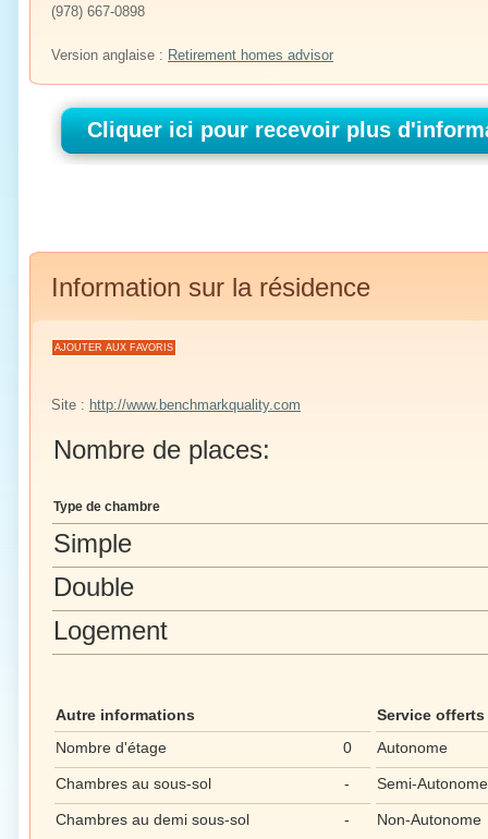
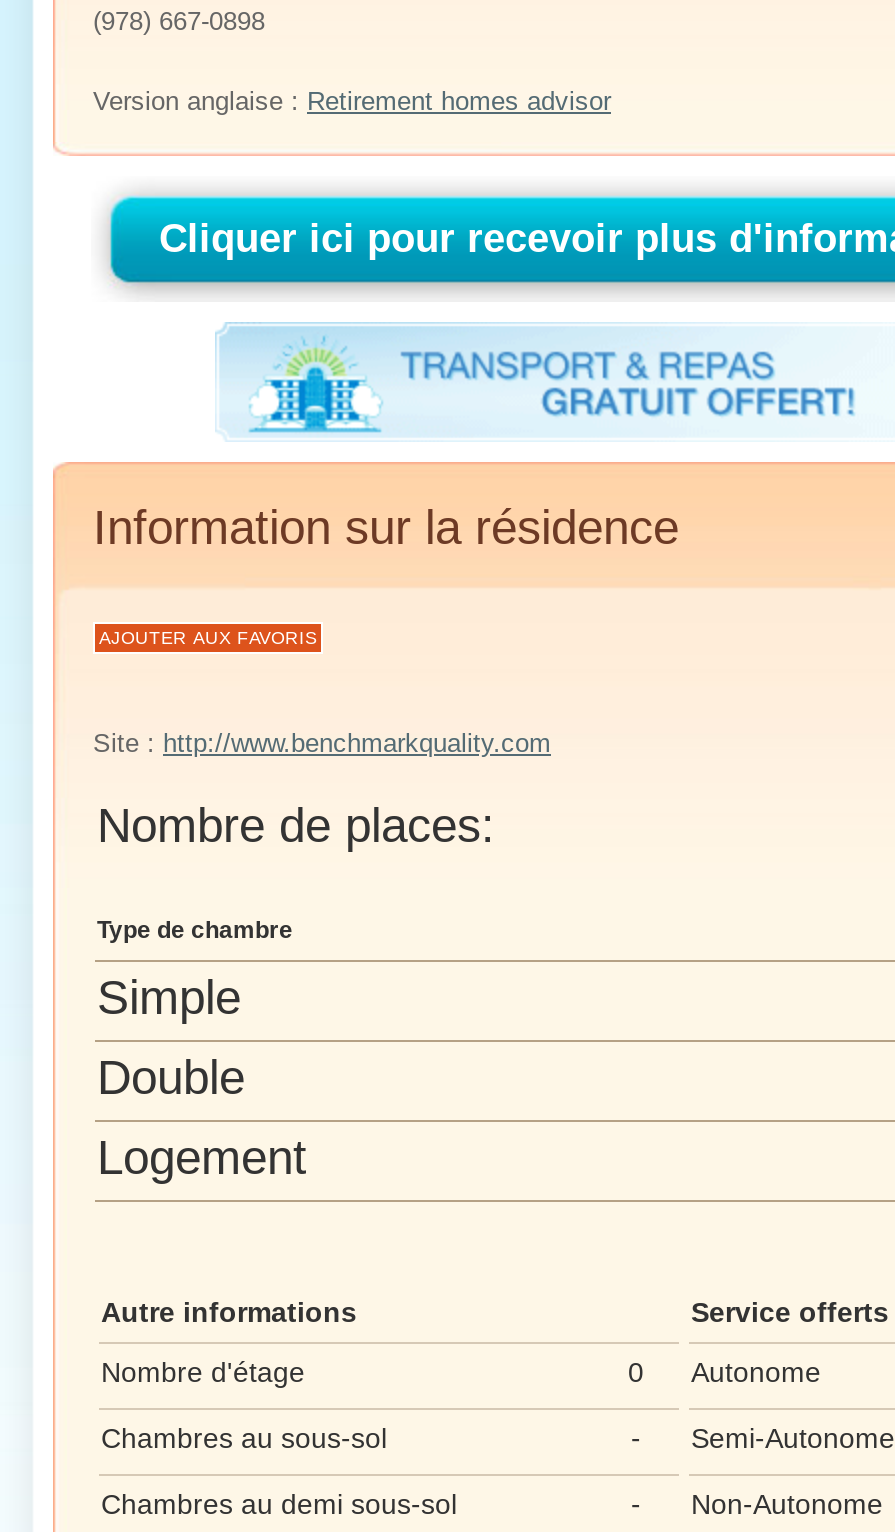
+ [image]
